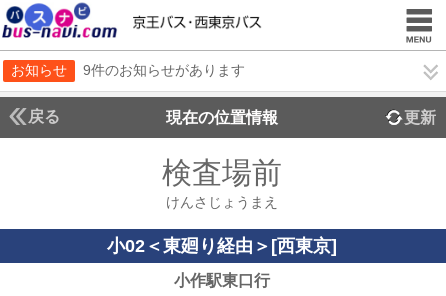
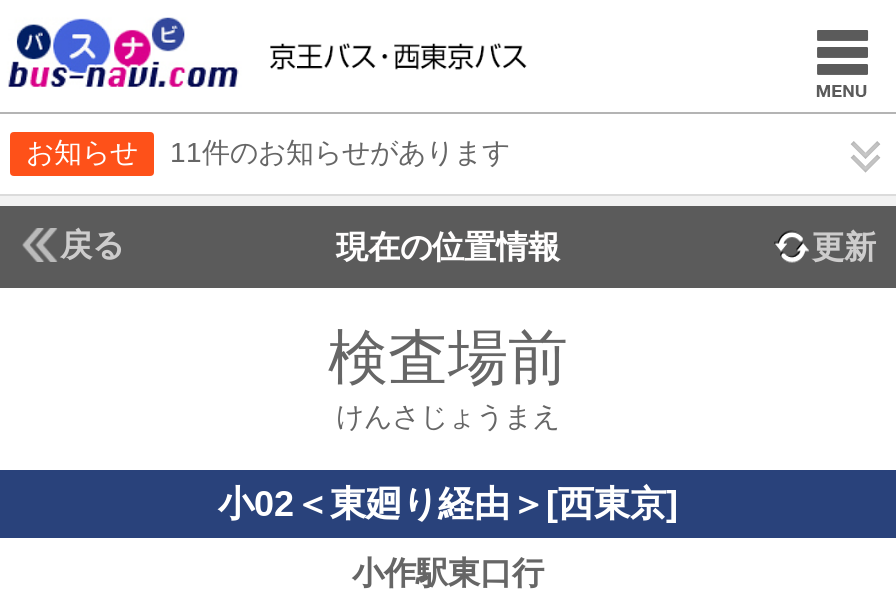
- 9件のお知らせがあります
+ 11件のお知らせがあります
